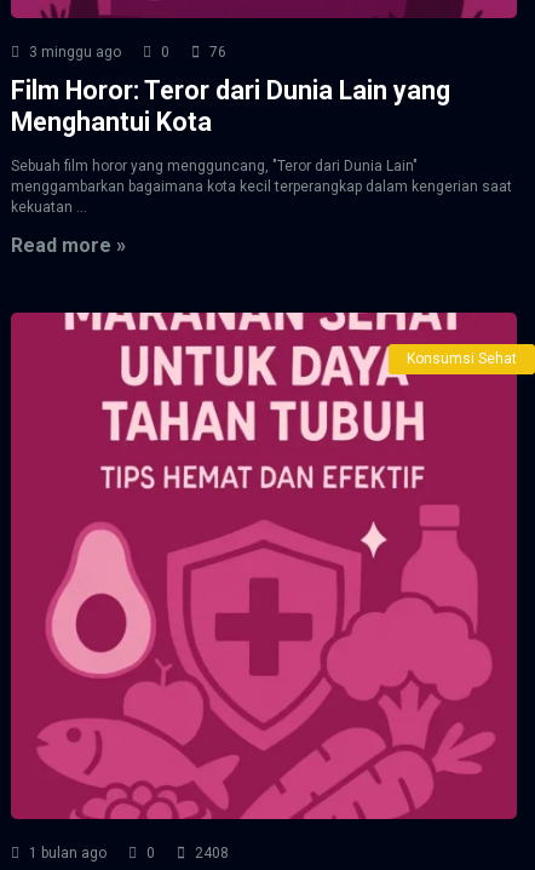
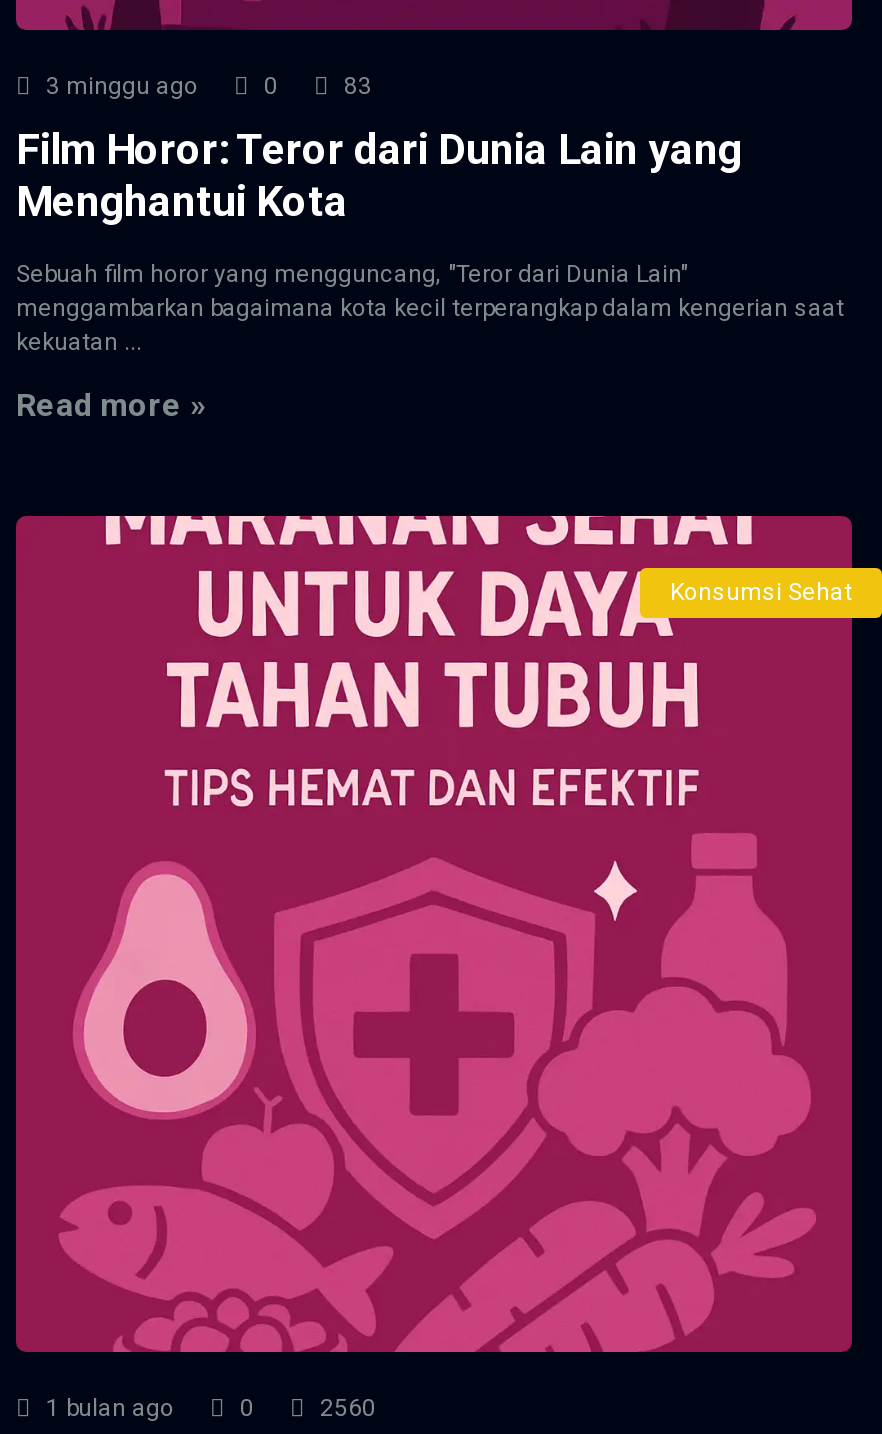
- 76
+ 83

- 2408
+ 2560
